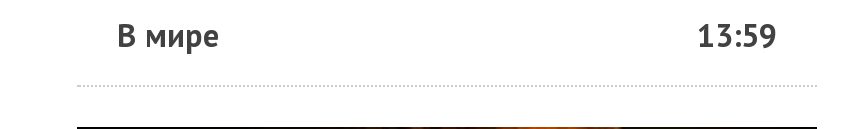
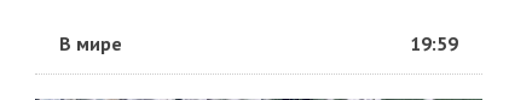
- 13:59
+ 19:59
